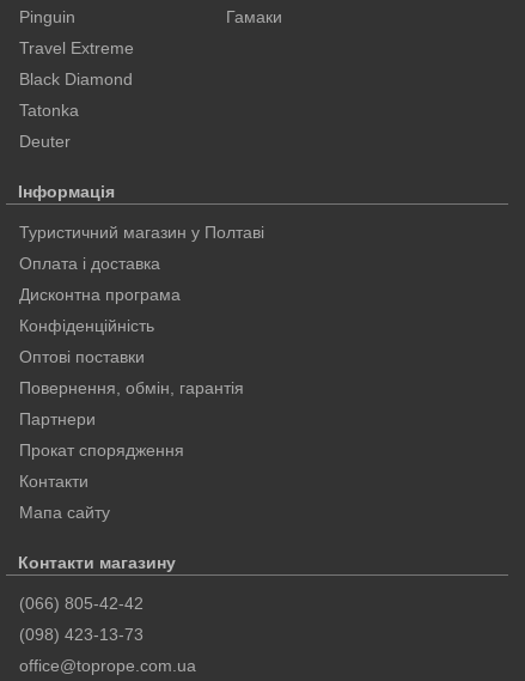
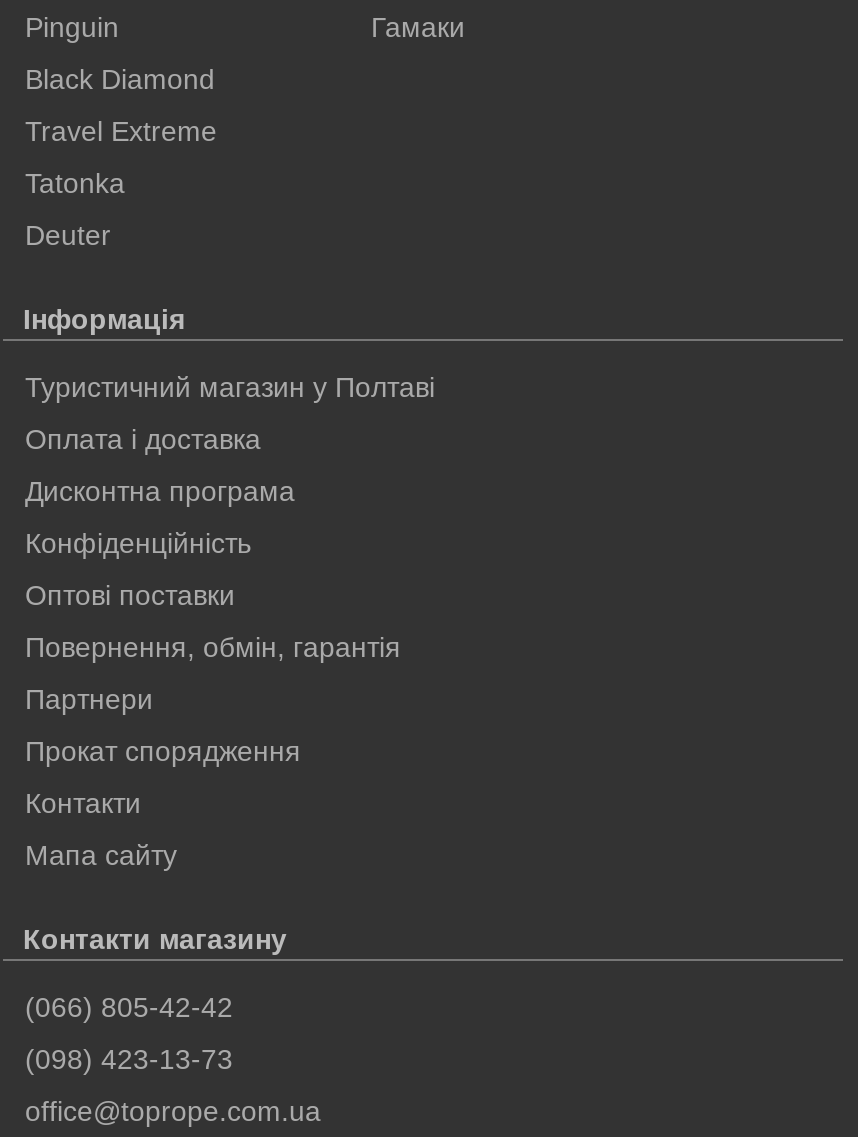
moved down: Travel Extreme

moved up: Black Diamond
